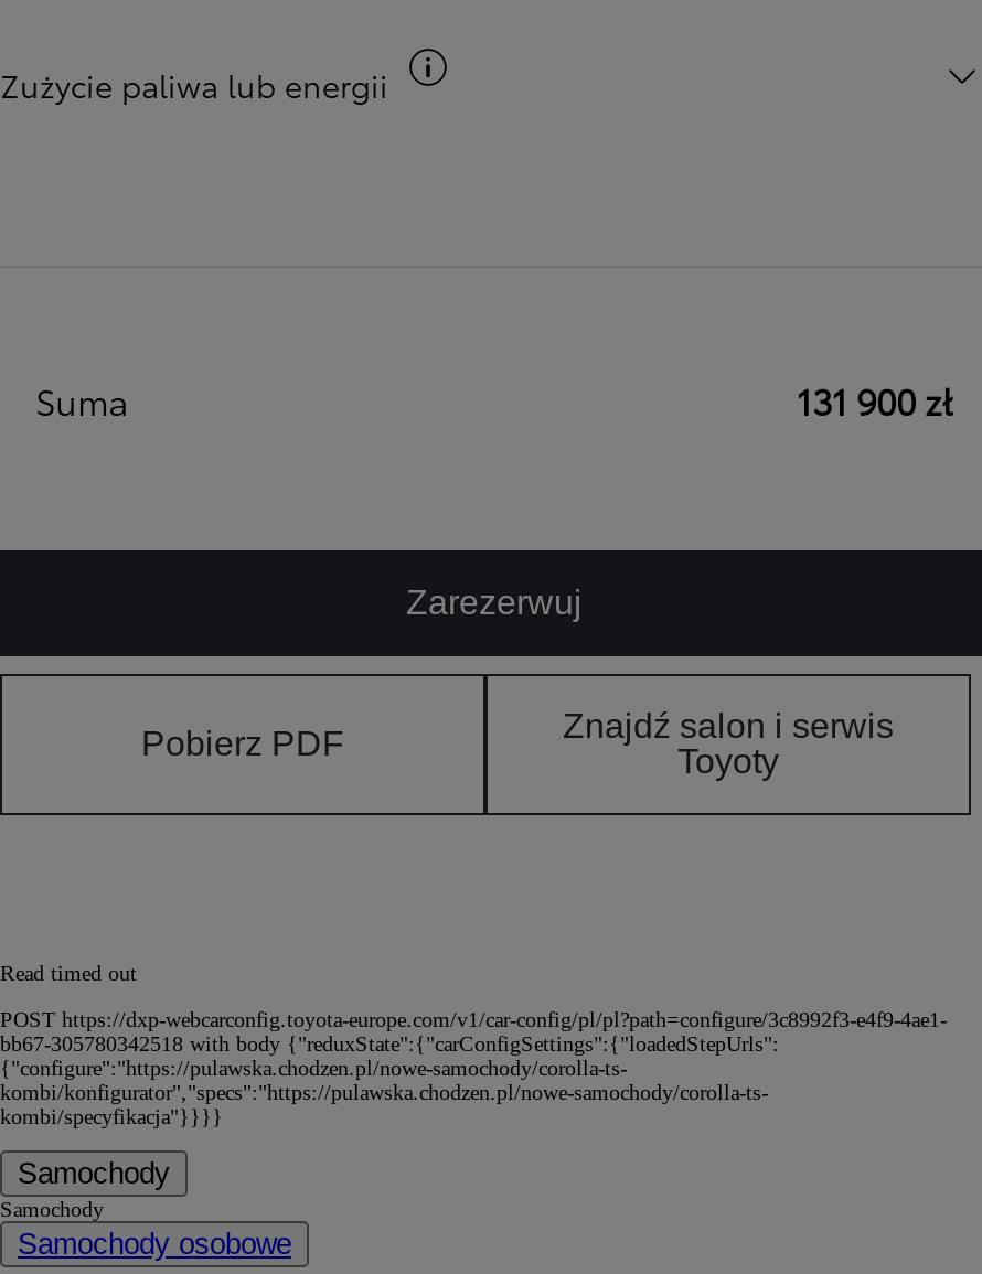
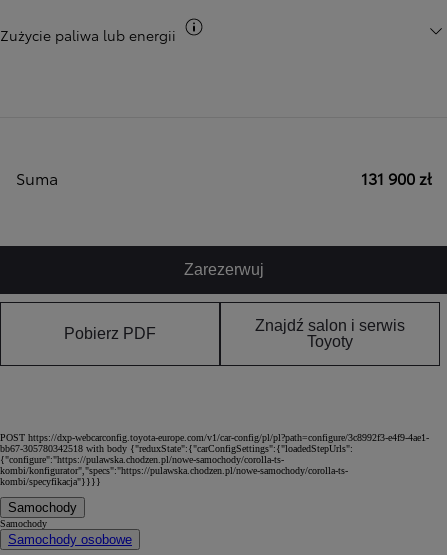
- Read timed out
